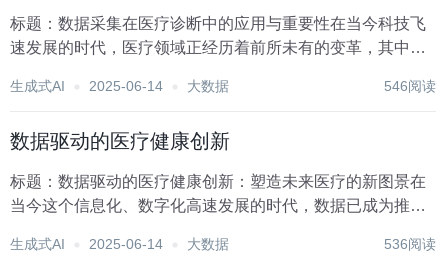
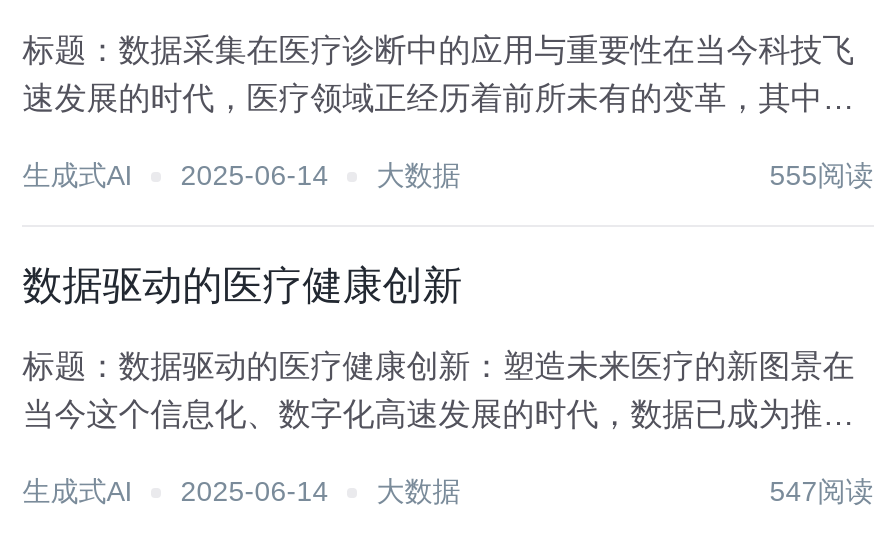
- 546阅读
+ 555阅读

- 536阅读
+ 547阅读
